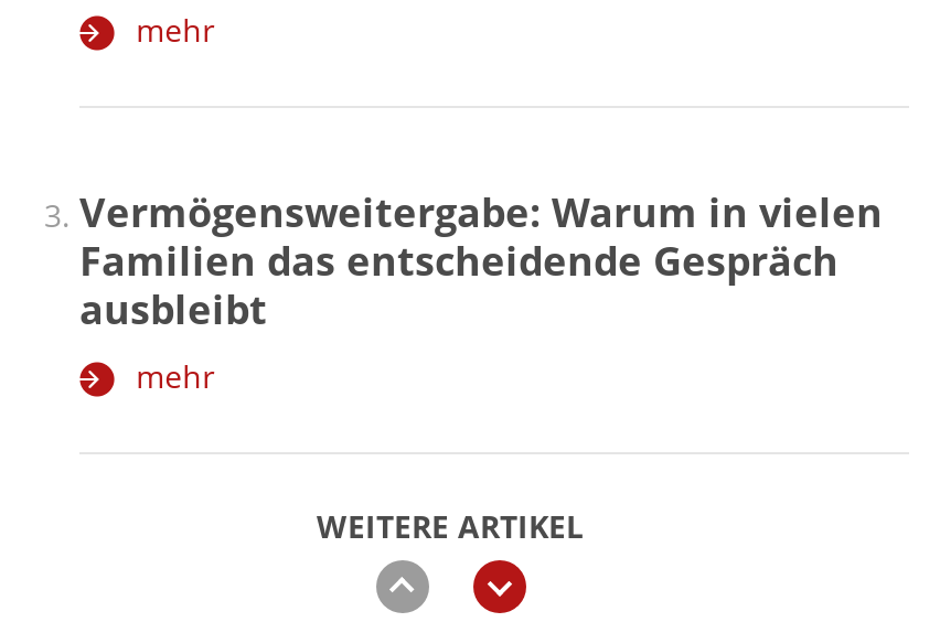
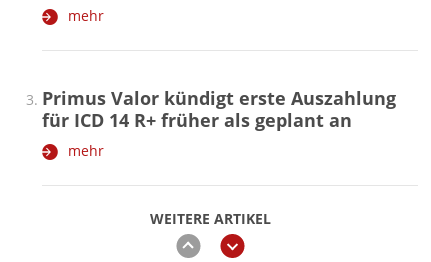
- Vermögensweitergabe: Warum in vielen
- Familien das entscheidende Gespräch
- ausbleibt
+ Primus Valor kündigt erste Auszahlung
+ für ICD 14 R+ früher als geplant an
